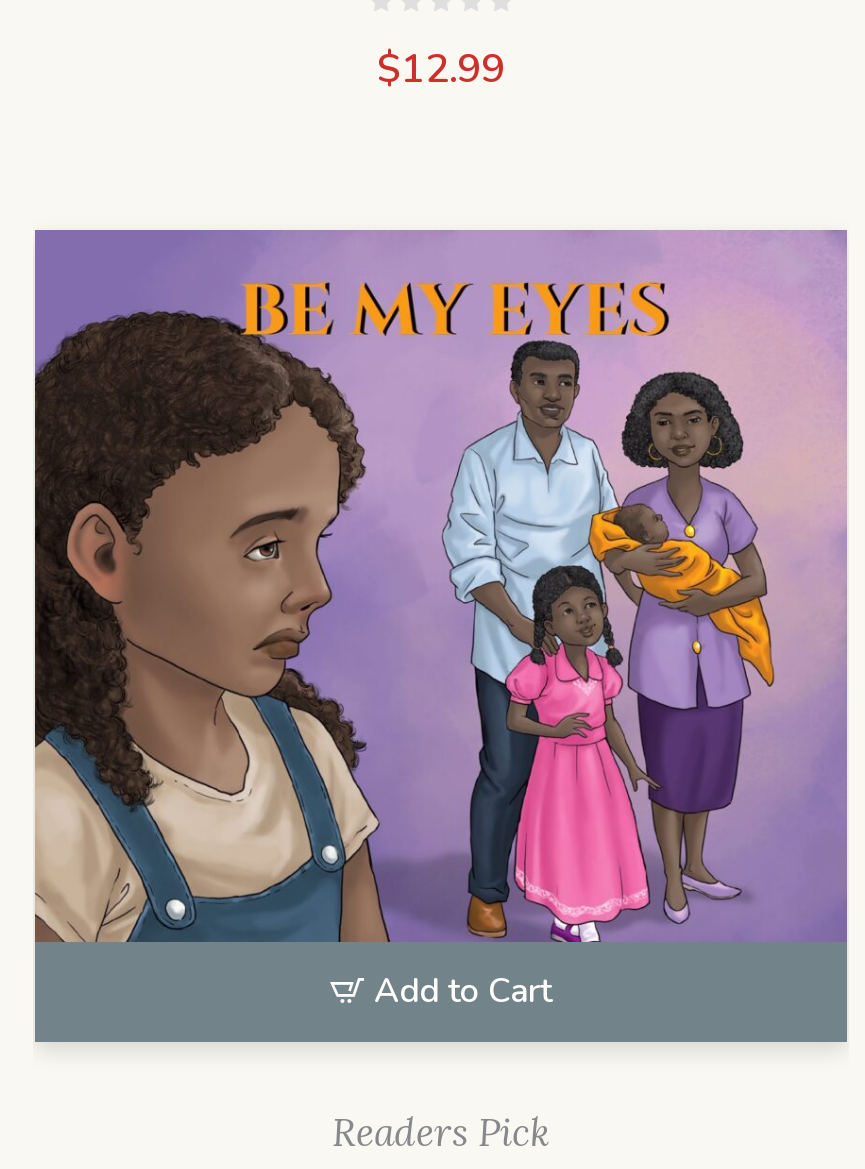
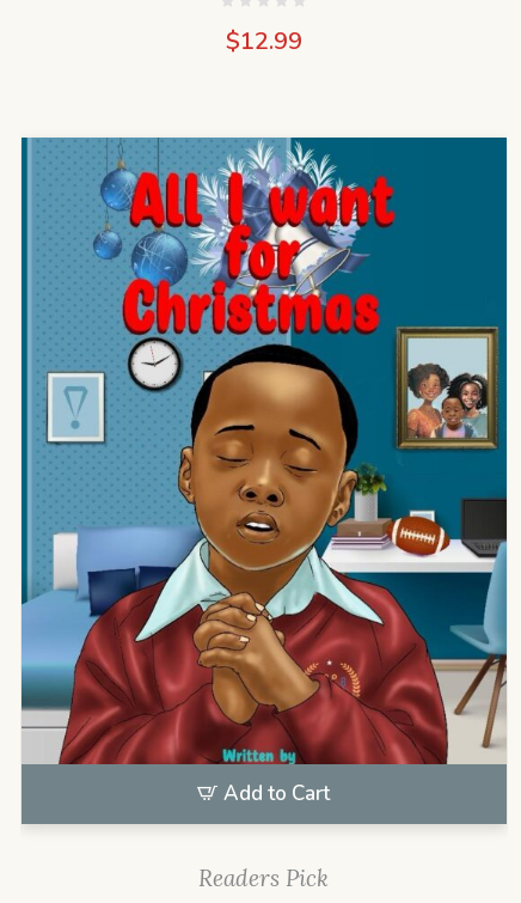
- [image]
+ [image]
